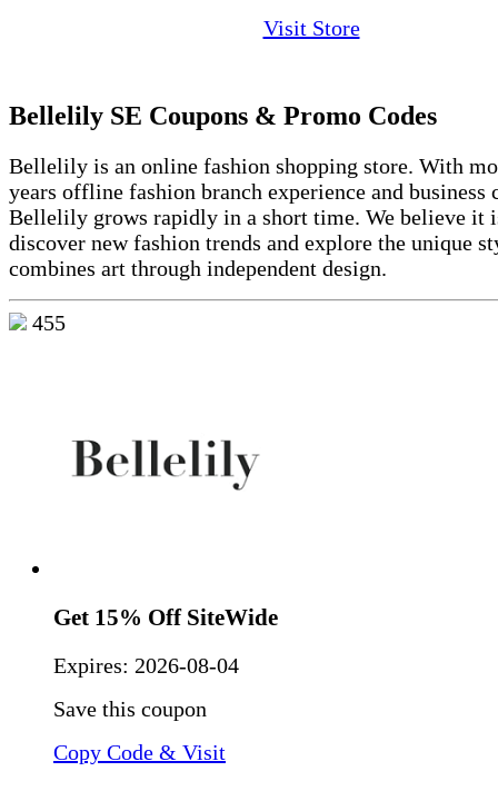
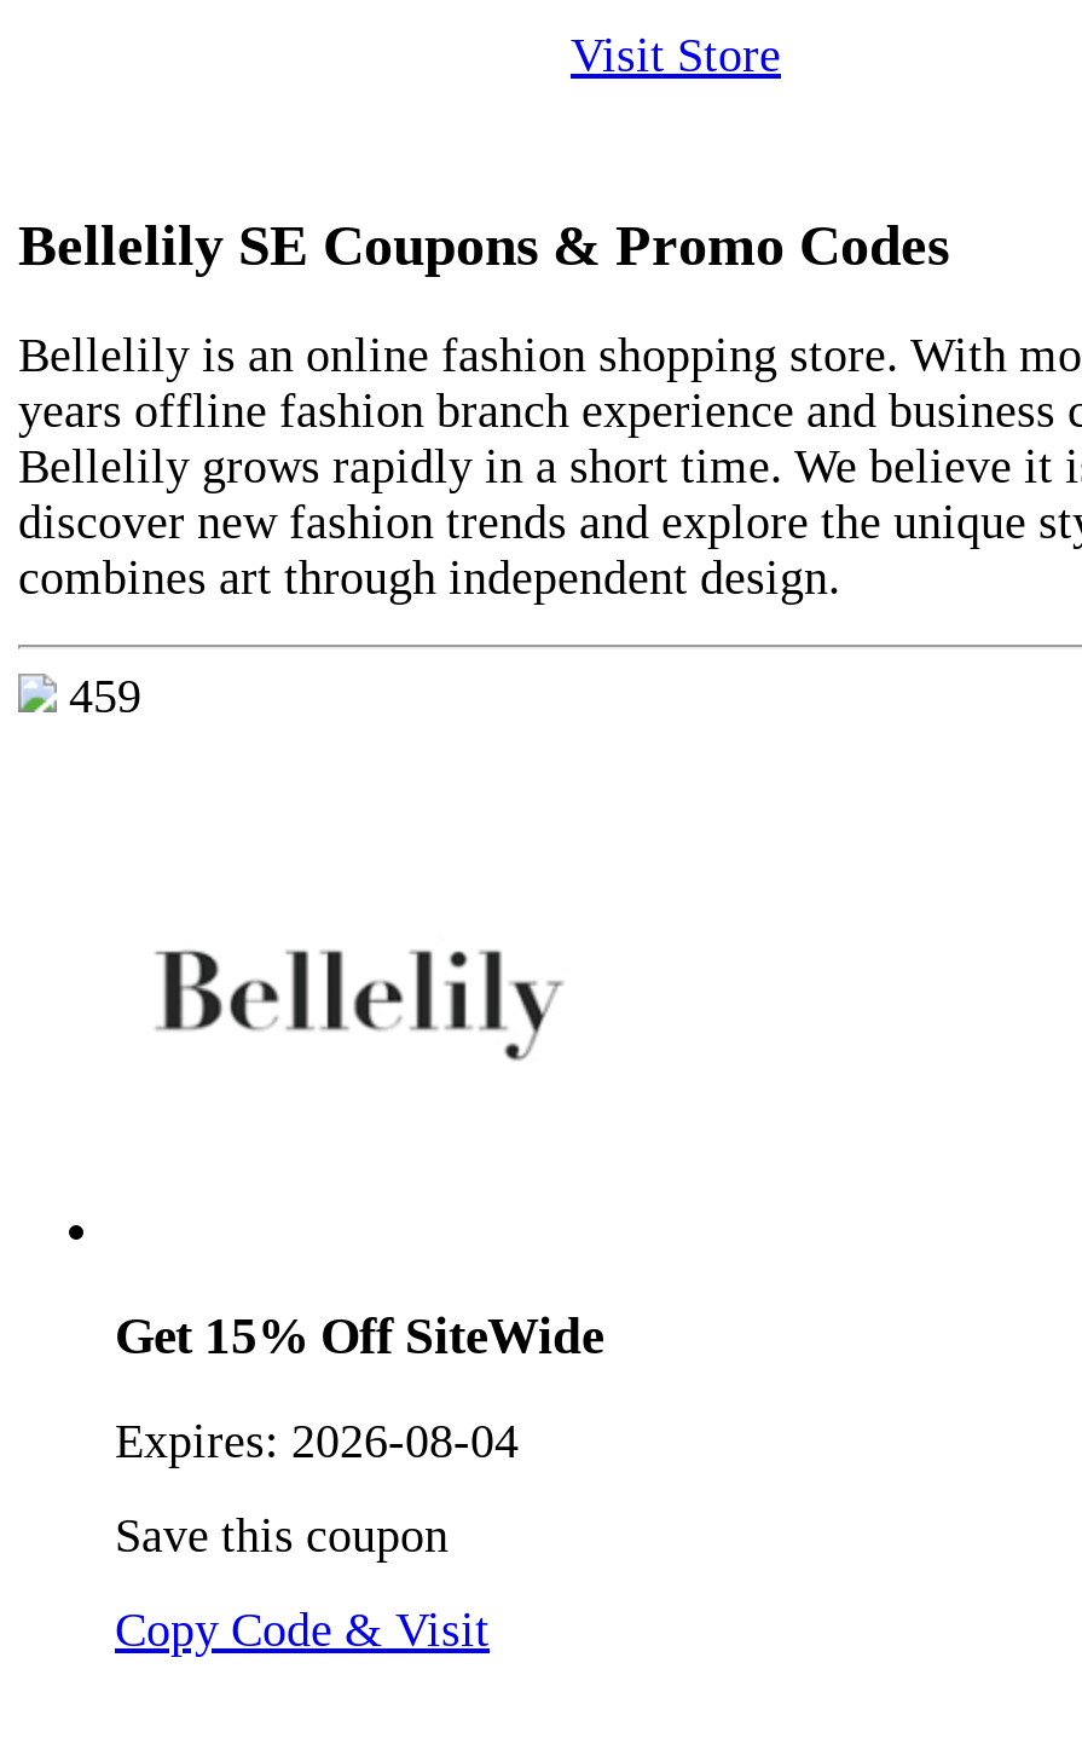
- 455
+ 459
